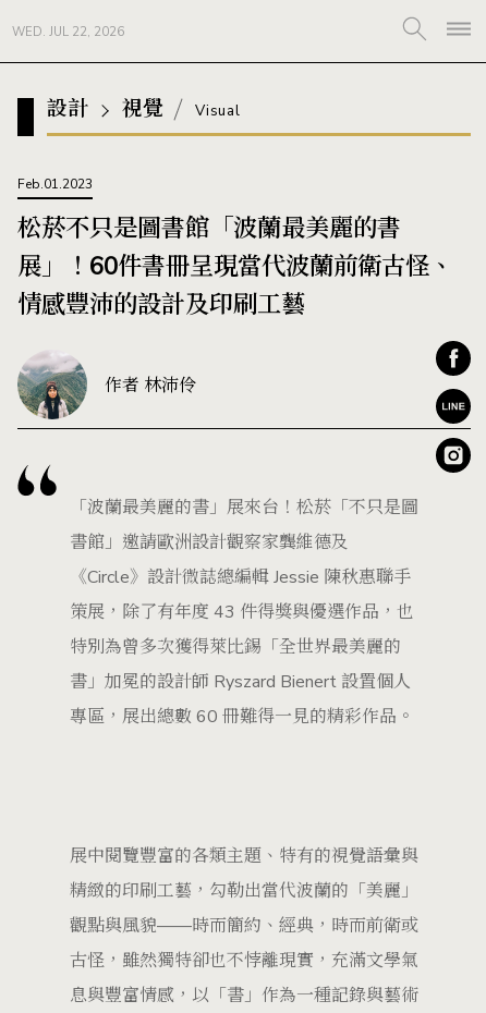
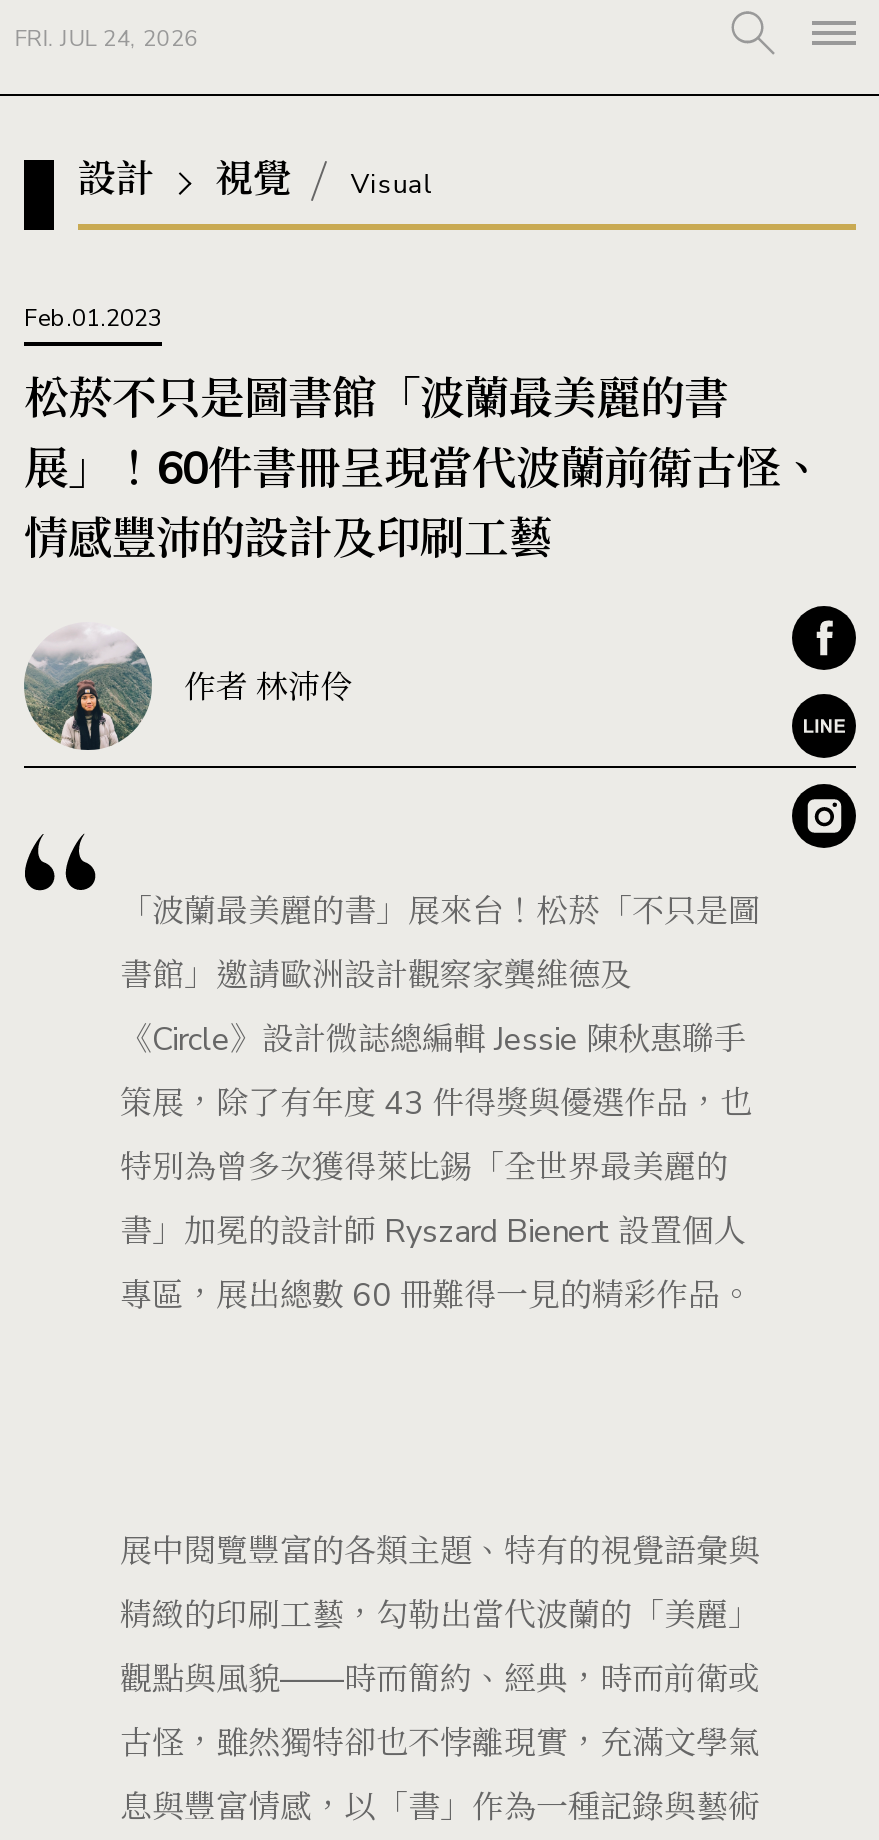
- WED. JUL 22, 2026
+ FRI. JUL 24, 2026
